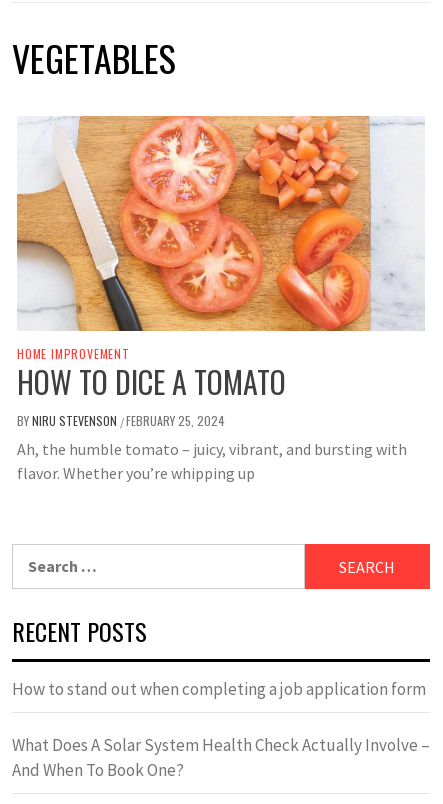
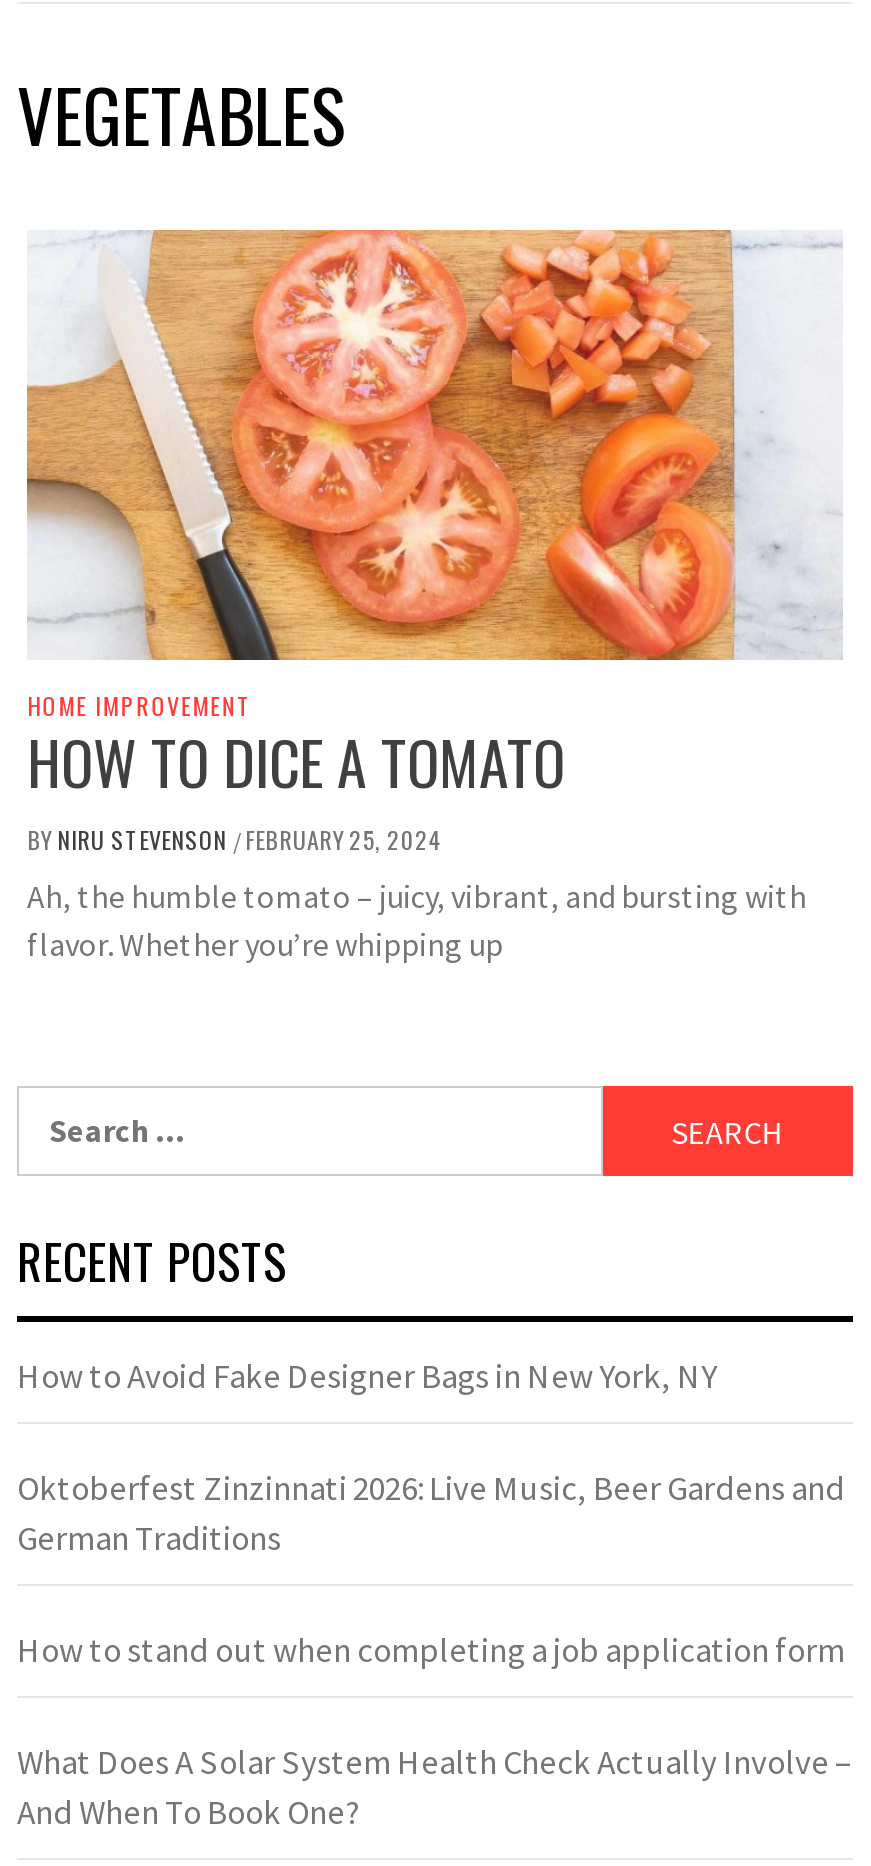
+ How to Avoid Fake Designer Bags in New York, NY
+ Oktoberfest Zinzinnati 2026: Live Music, Beer Gardens and
+ German Traditions
